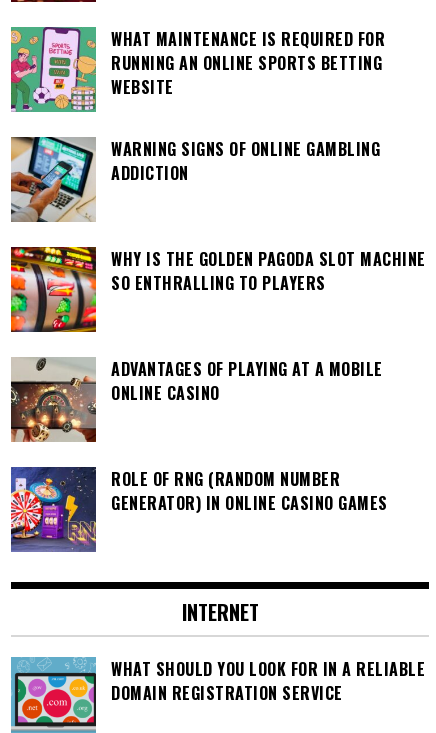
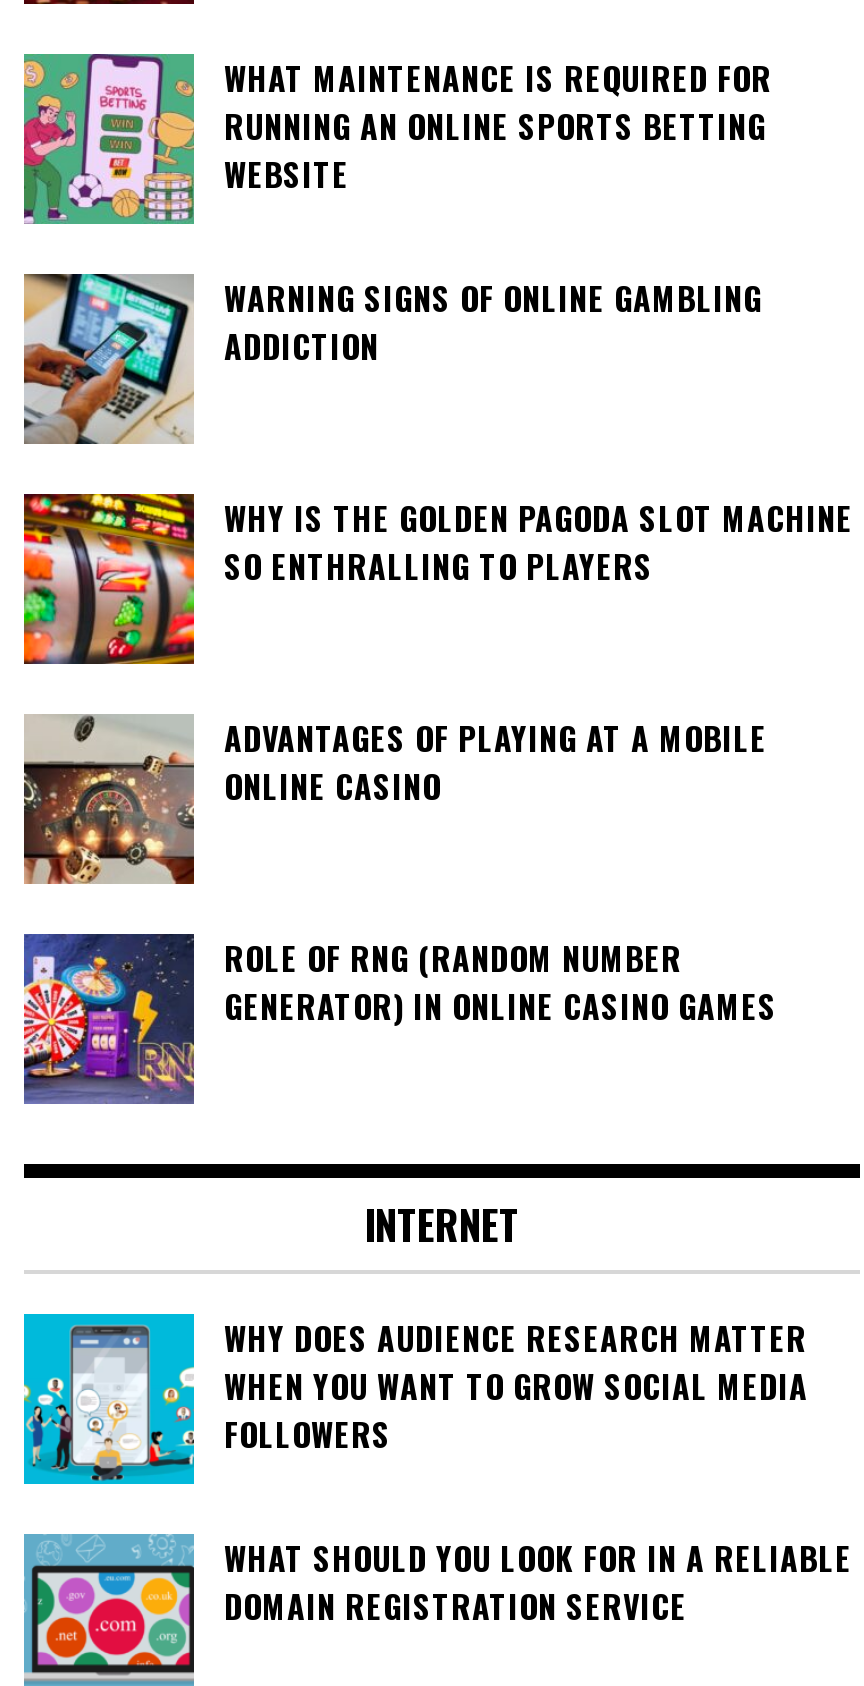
+ [image]
+ WHY DOES AUDIENCE RESEARCH MATTER
+ WHEN YOU WANT TO GROW SOCIAL MEDIA
+ FOLLOWERS
